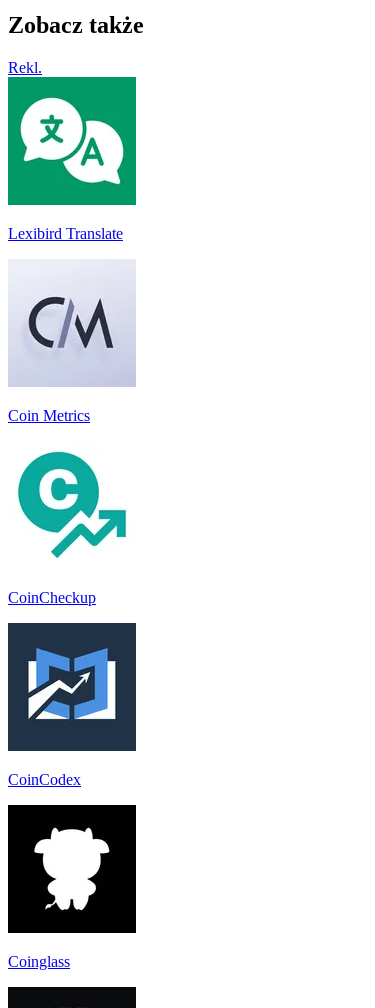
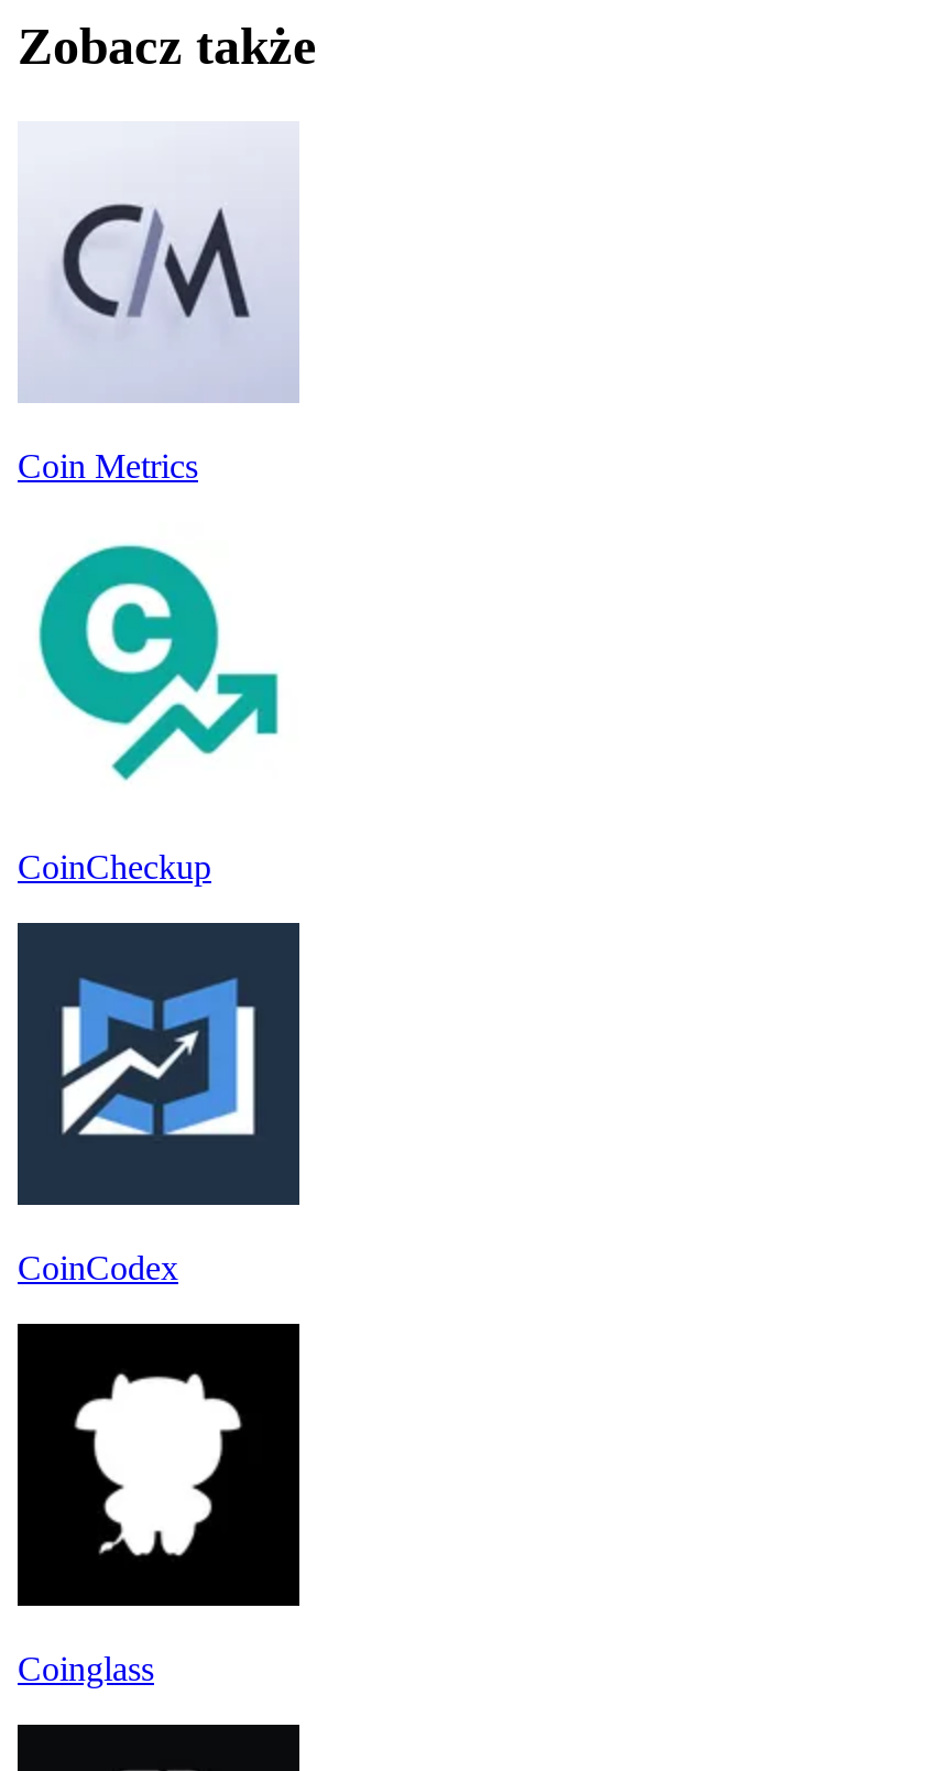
- Rekl.

- [image]
- Lexibird Translate
